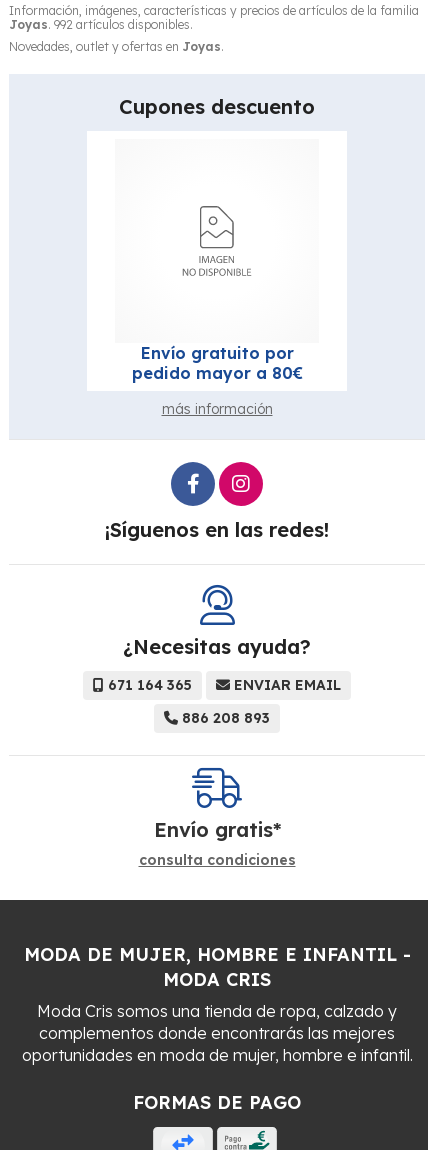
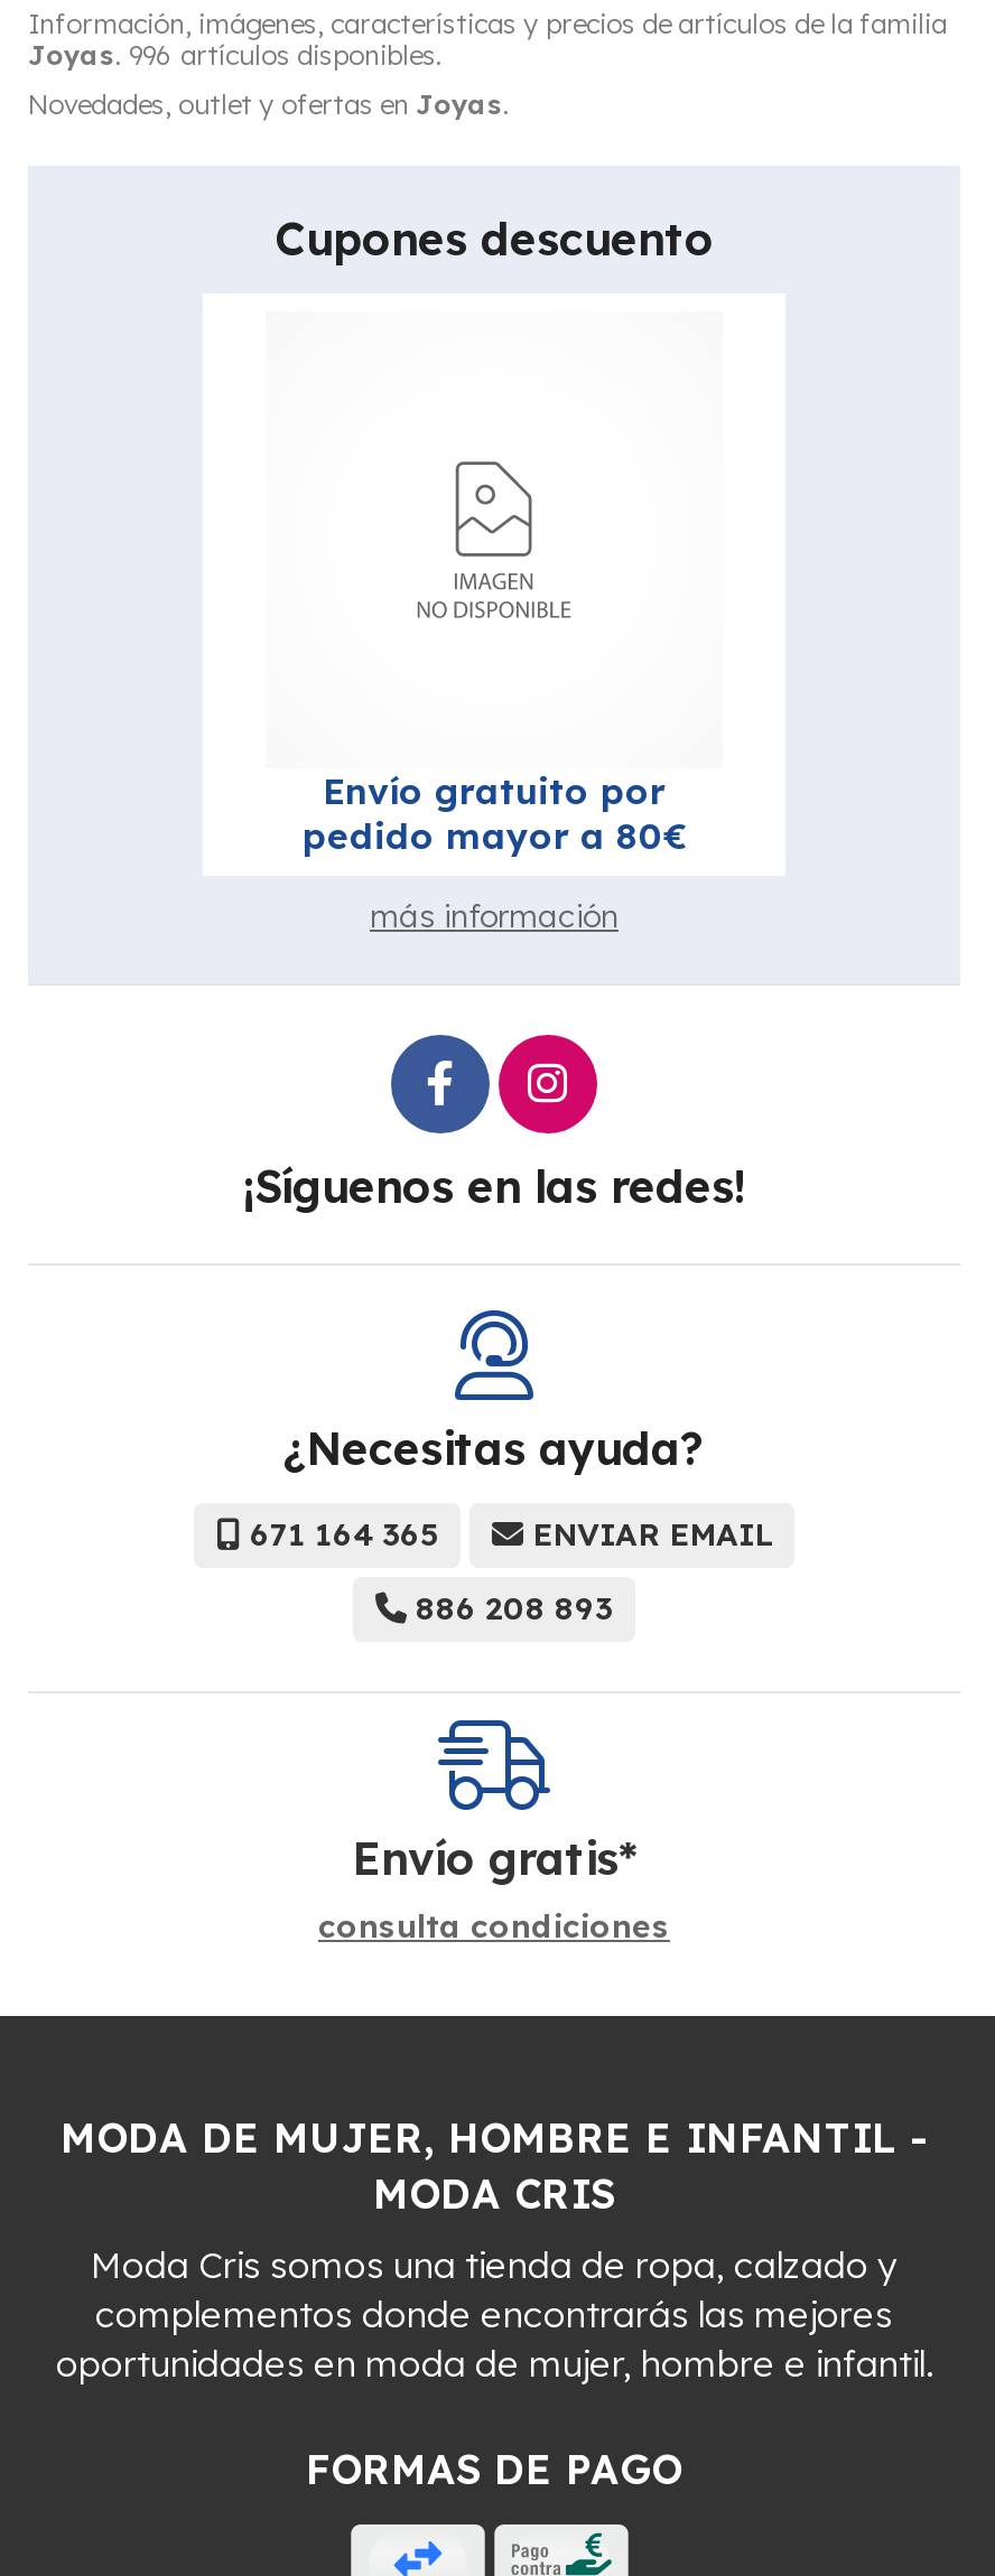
- Joyas. 992 artículos disponibles.
+ Joyas. 996 artículos disponibles.
